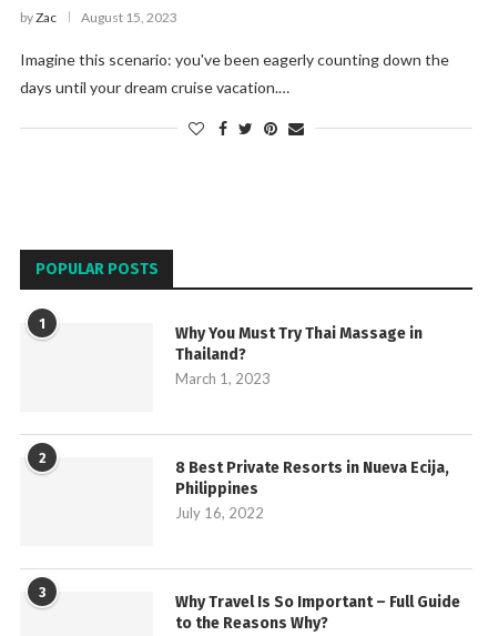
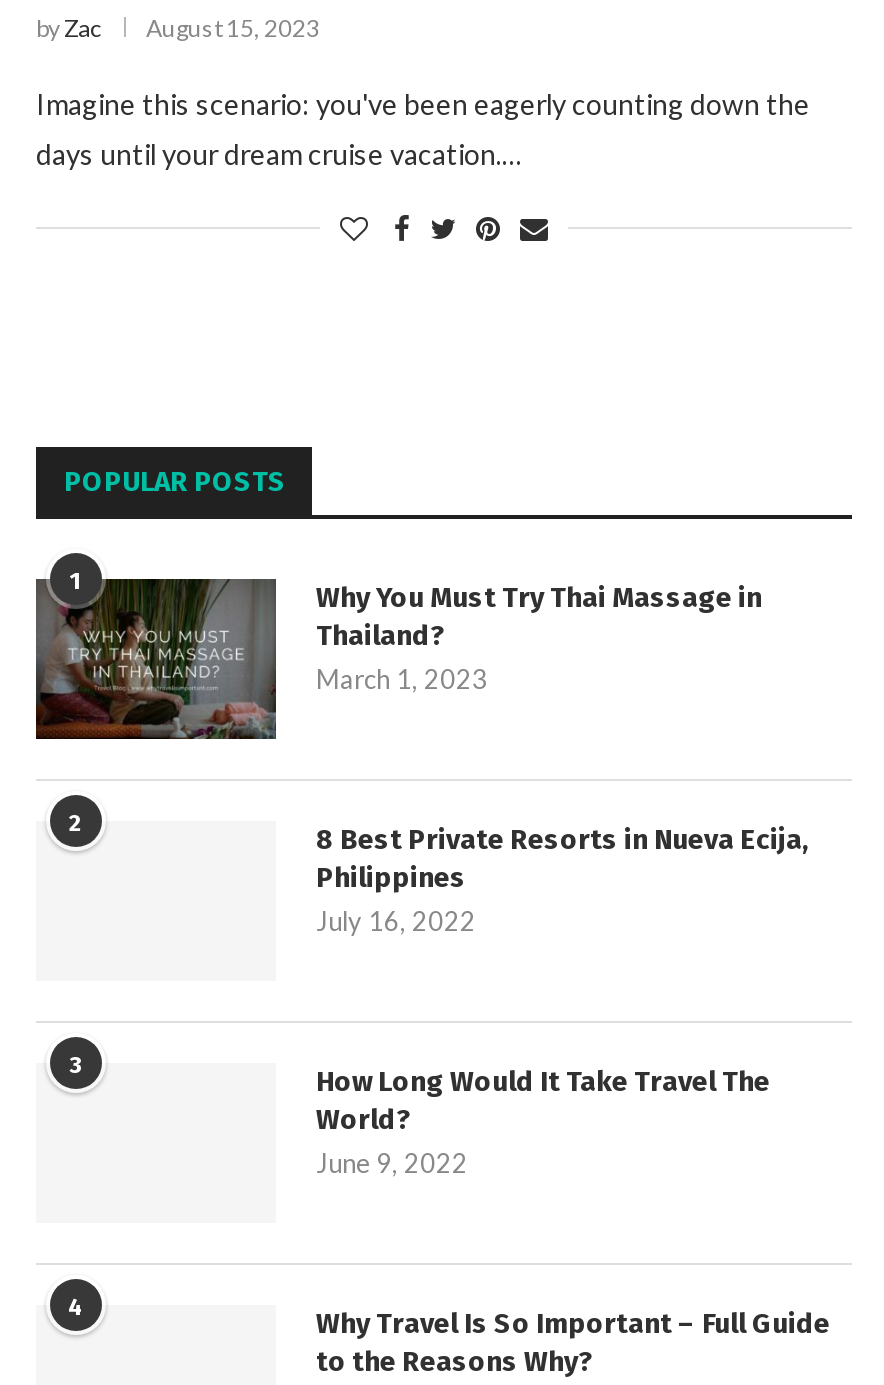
+ [image]

+ 4

+ How Long Would It Take Travel The
+ World?
+ June 9, 2022
